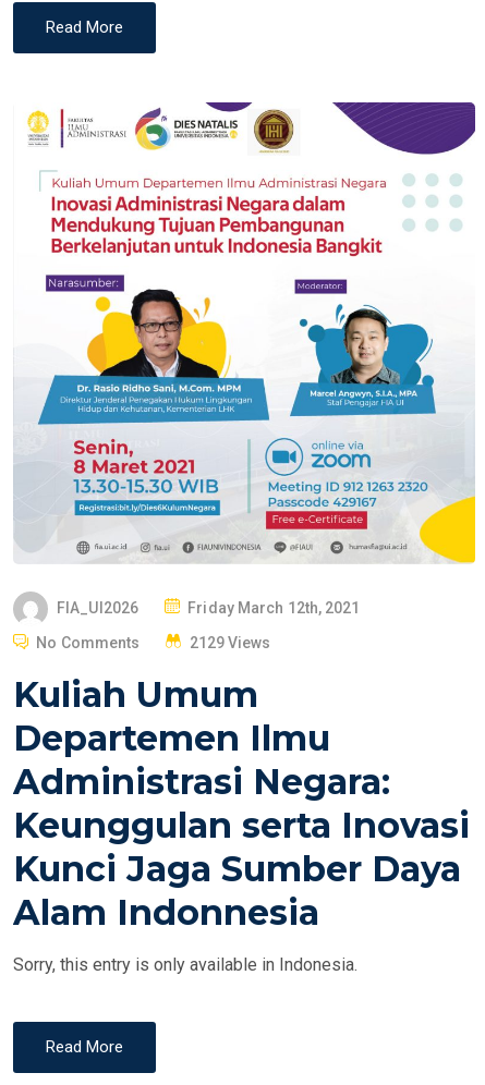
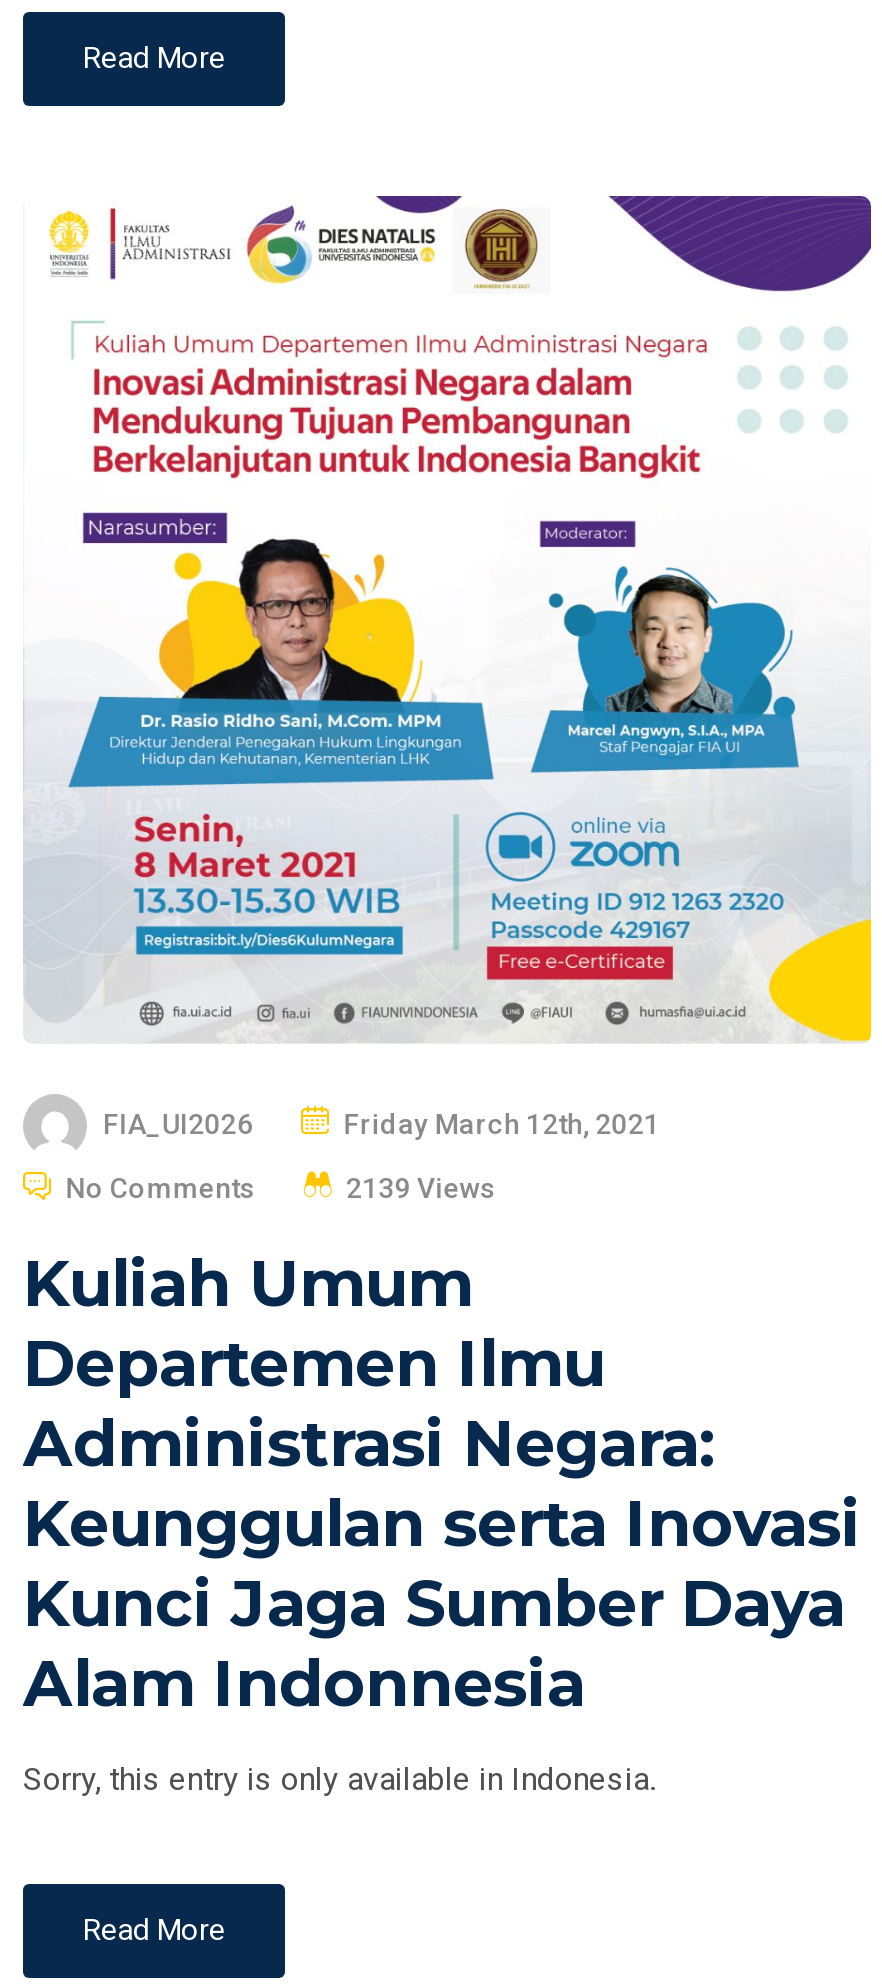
- 2129 Views
+ 2139 Views
